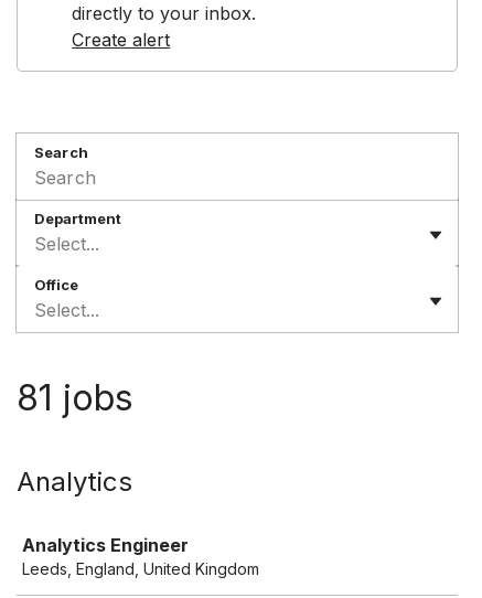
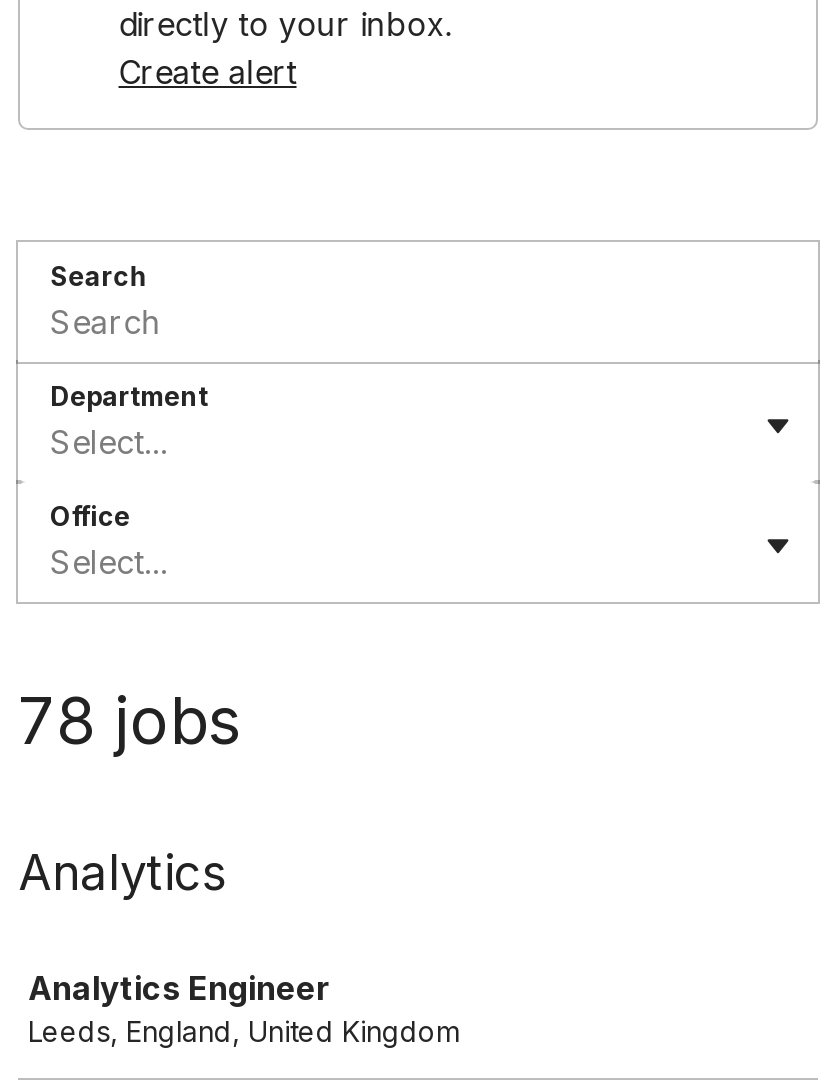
- 81 jobs
+ 78 jobs
